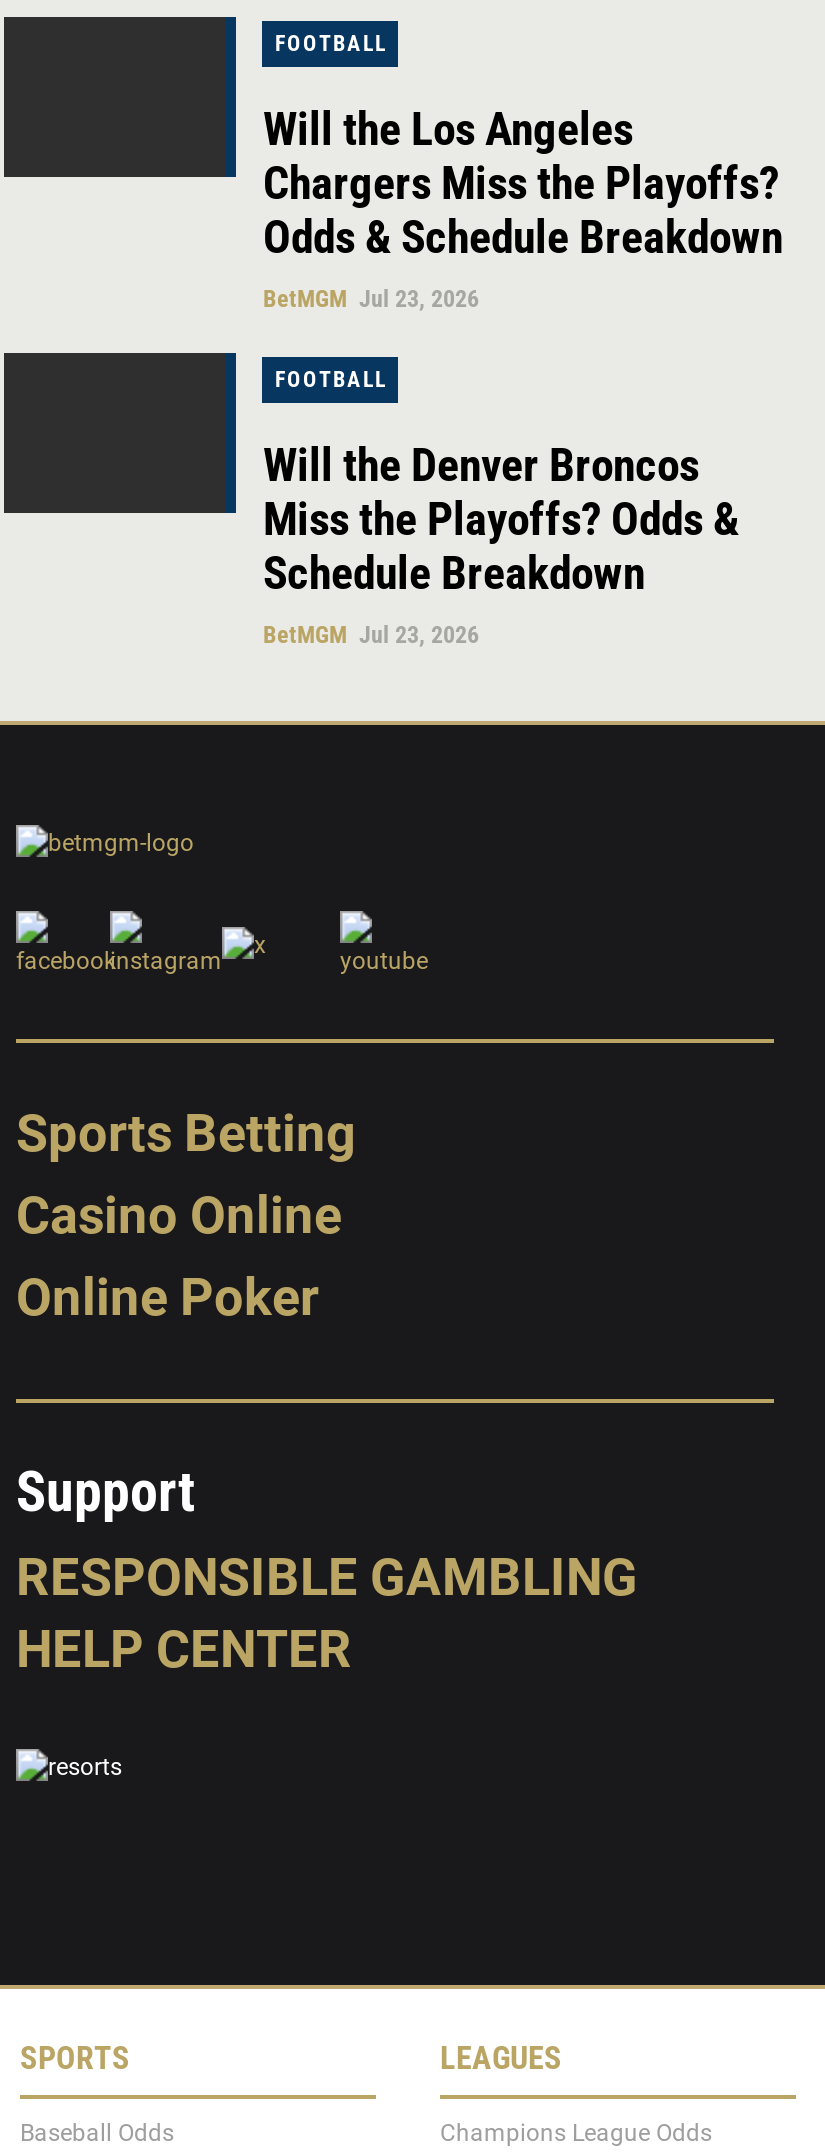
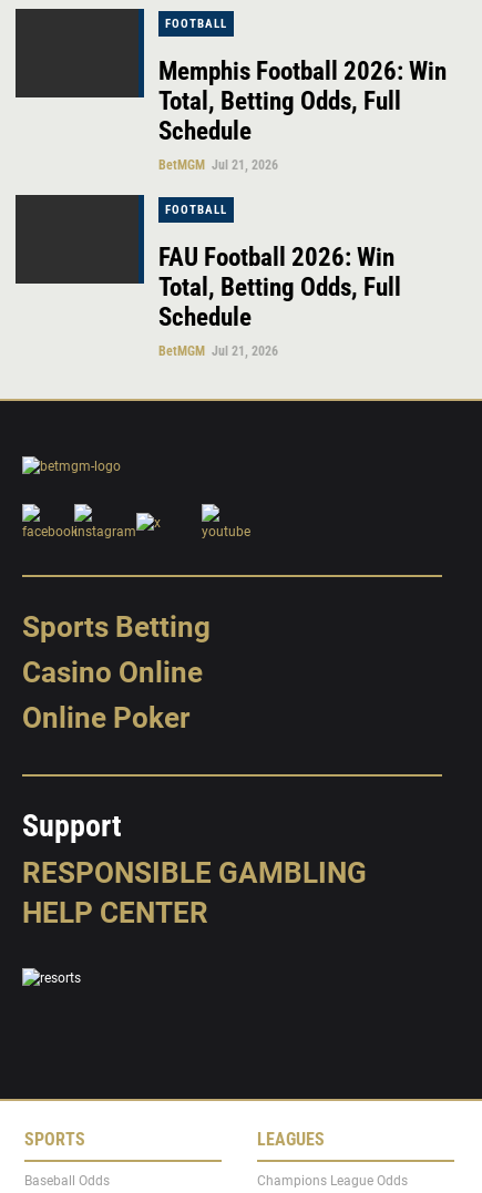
- Will the Los Angeles
- Chargers Miss the Playoffs?
- Odds & Schedule Breakdown
- BetMGM Jul 23, 2026
+ Memphis Football 2026: Win
+ Total, Betting Odds, Full
+ Schedule
+ BetMGM Jul 21, 2026

- Will the Denver Broncos
- Miss the Playoffs? Odds &
- Schedule Breakdown
- BetMGM Jul 23, 2026
+ FAU Football 2026: Win
+ Total, Betting Odds, Full
+ Schedule
+ BetMGM Jul 21, 2026
